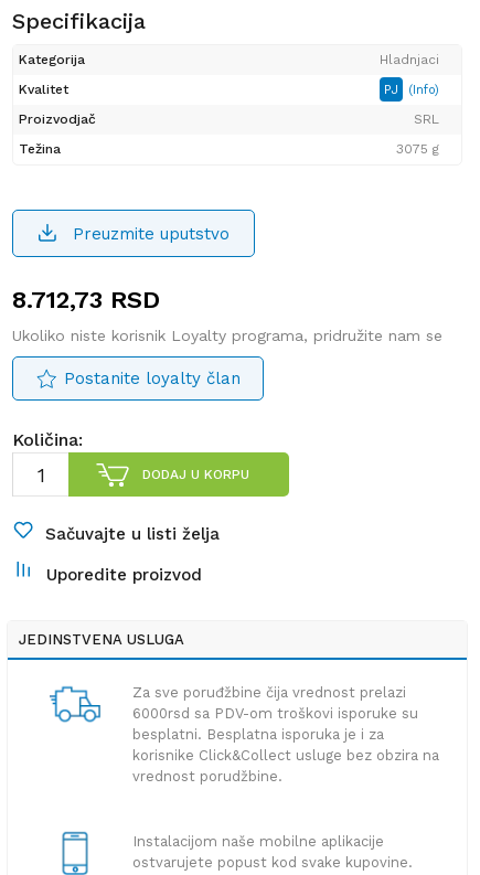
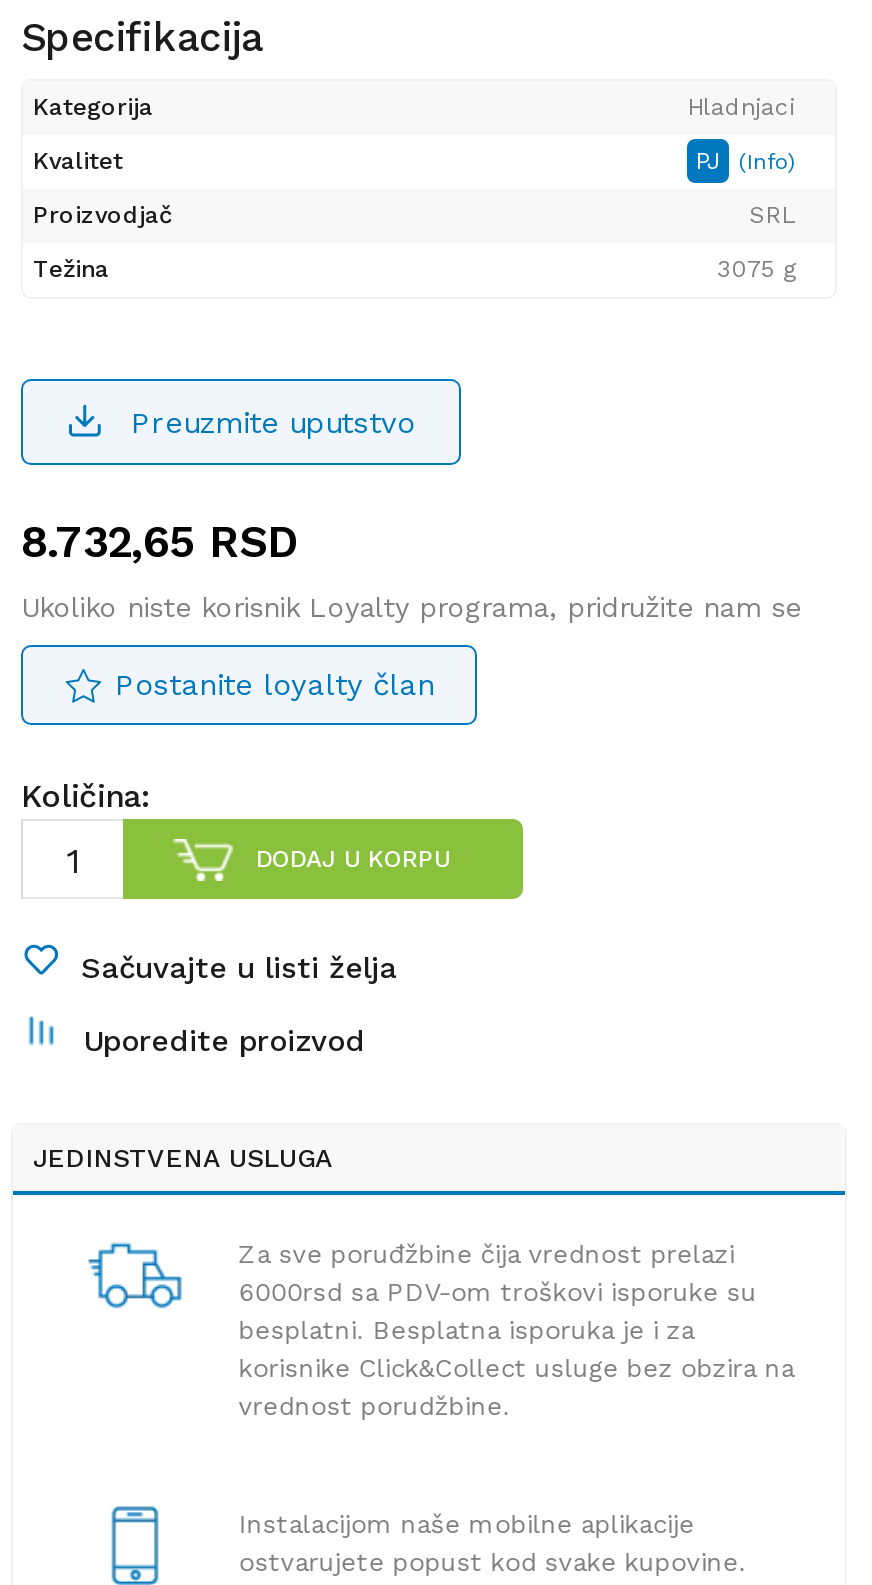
- 8.712,73 RSD
+ 8.732,65 RSD
